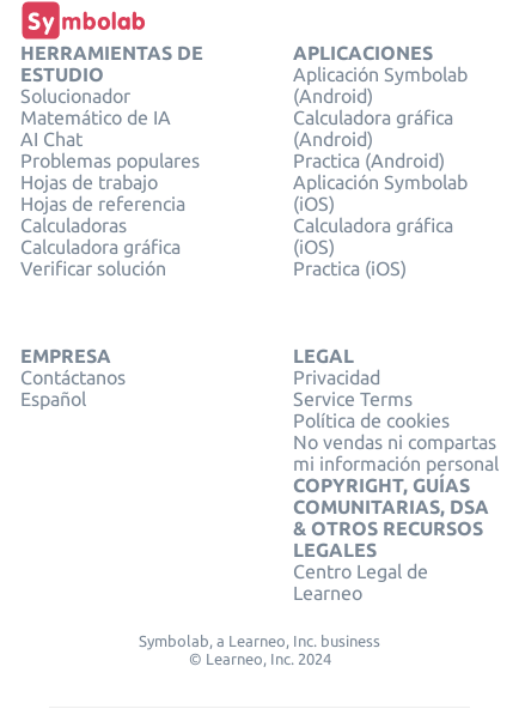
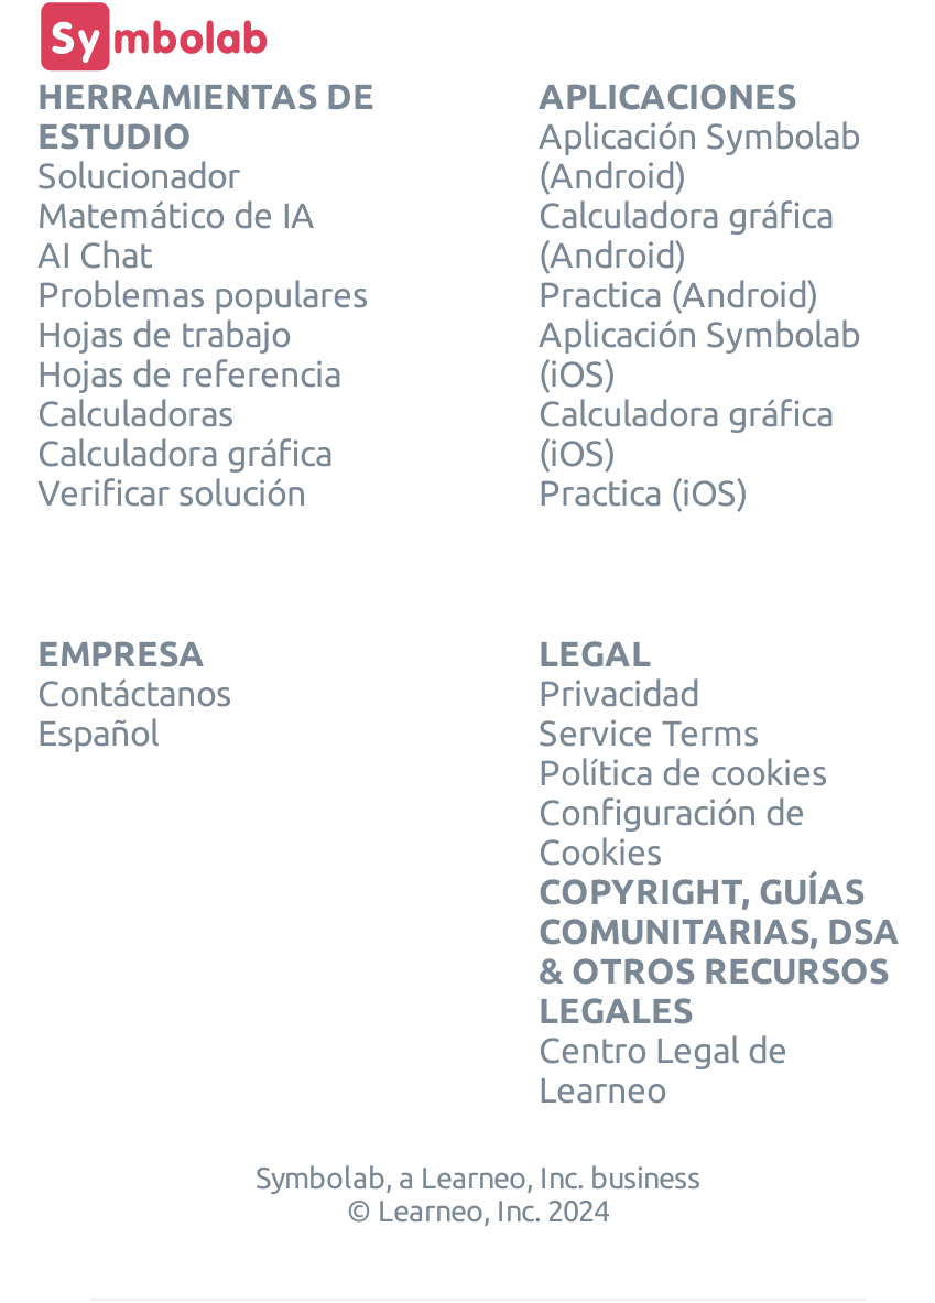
- No vendas ni compartas
- mi información personal
+ Configuración de
+ Cookies
